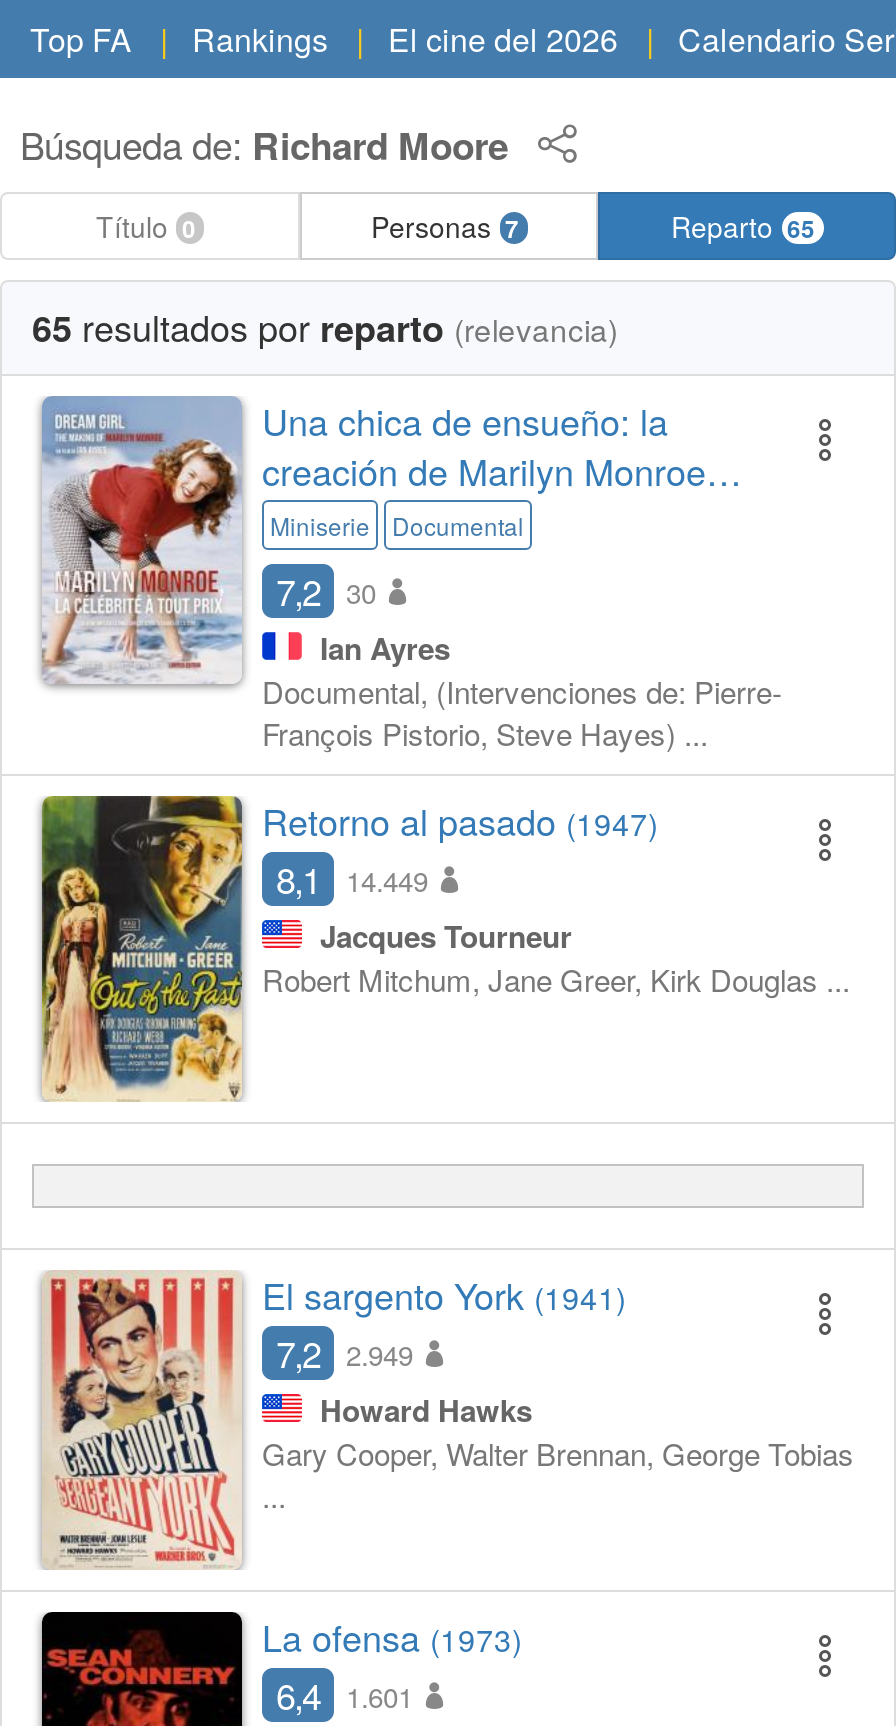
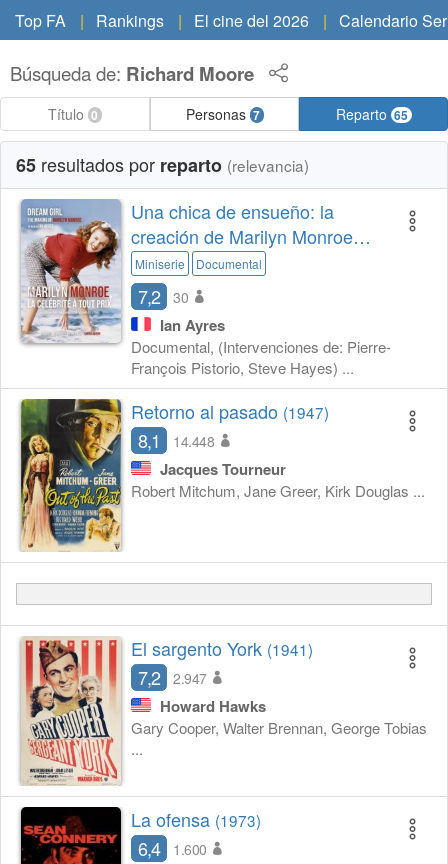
- 8,1 14.449
+ 8,1 14.448

- 7,2 2.949
+ 7,2 2.947

- 6,4 1.601
+ 6,4 1.600
